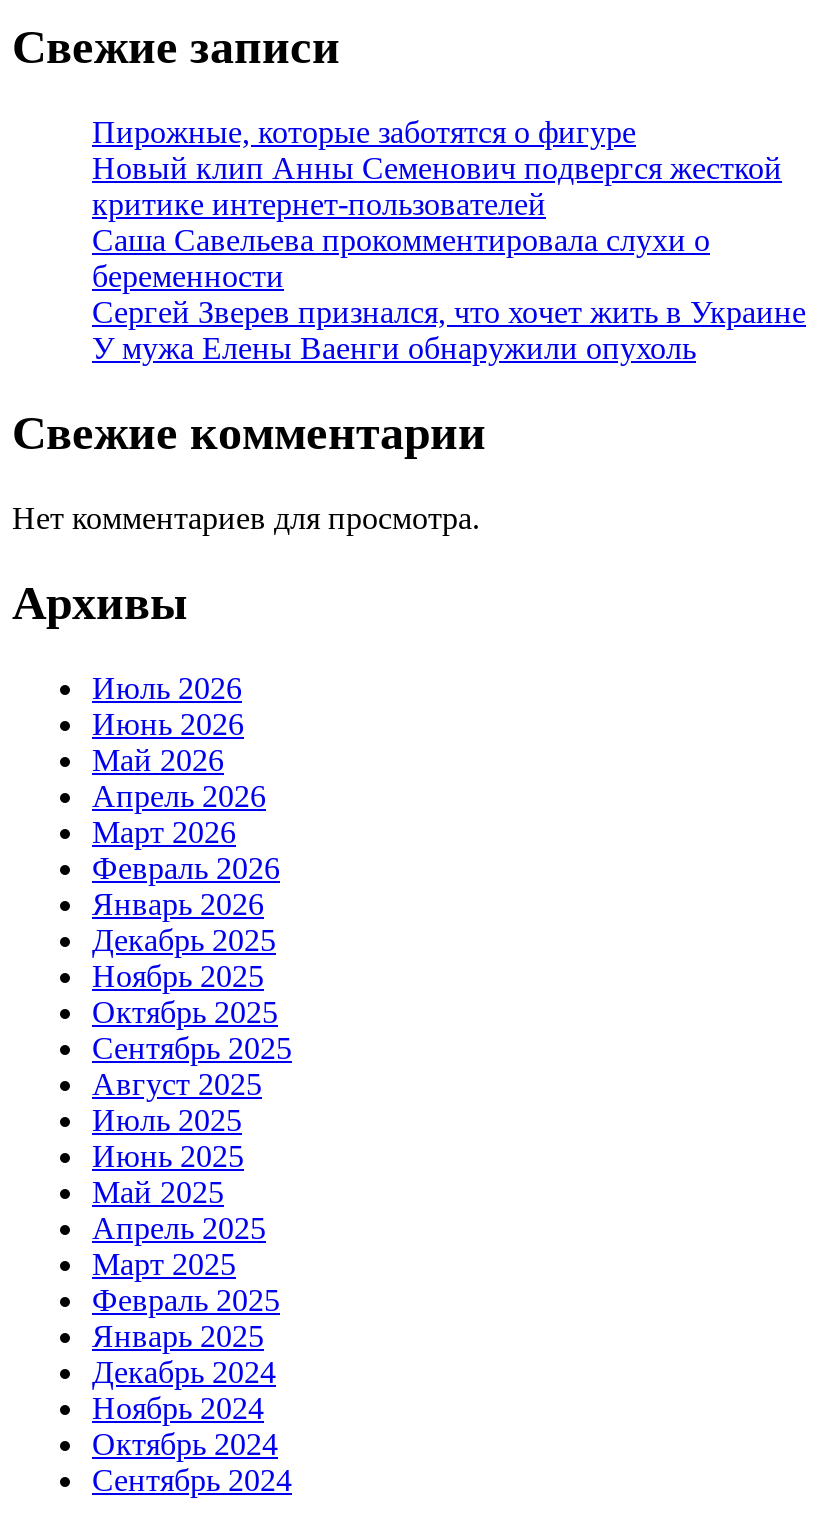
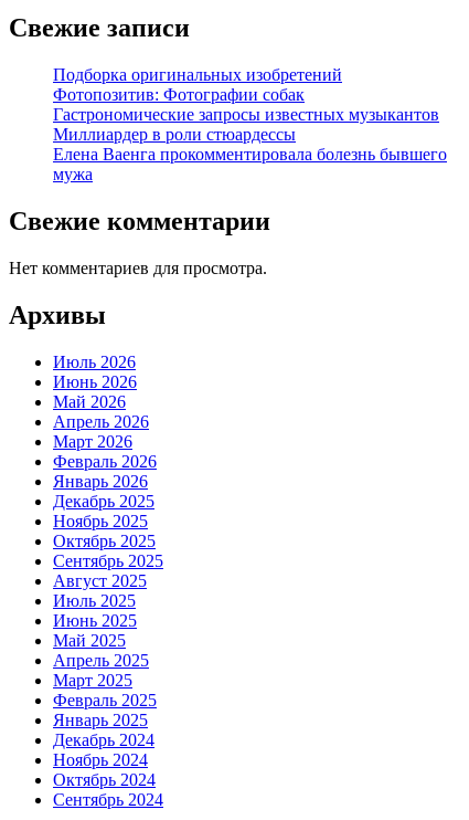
- Пирожные, которые заботятся о фигуре
- Новый клип Анны Семенович подвергся жесткой
- критике интернет-пользователей
- Саша Савельева прокомментировала слухи о
- беременности
- Сергей Зверев признался, что хочет жить в Украине
- У мужа Елены Ваенги обнаружили опухоль
+ Подборка оригинальных изобретений
+ Фотопозитив: Фотографии собак
+ Гастрономические запросы известных музыкантов
+ Миллиардер в роли стюардессы
+ Елена Ваенга прокомментировала болезнь бывшего
+ мужа
